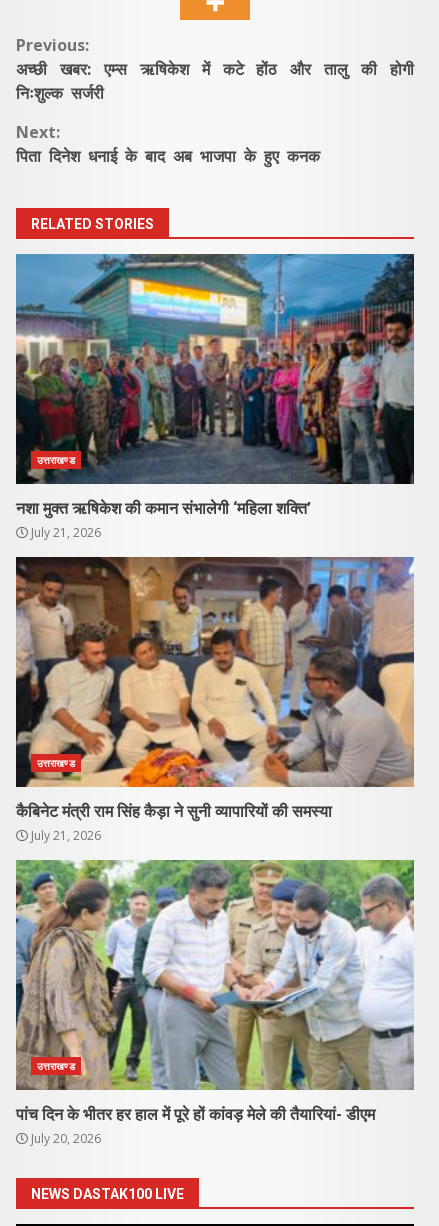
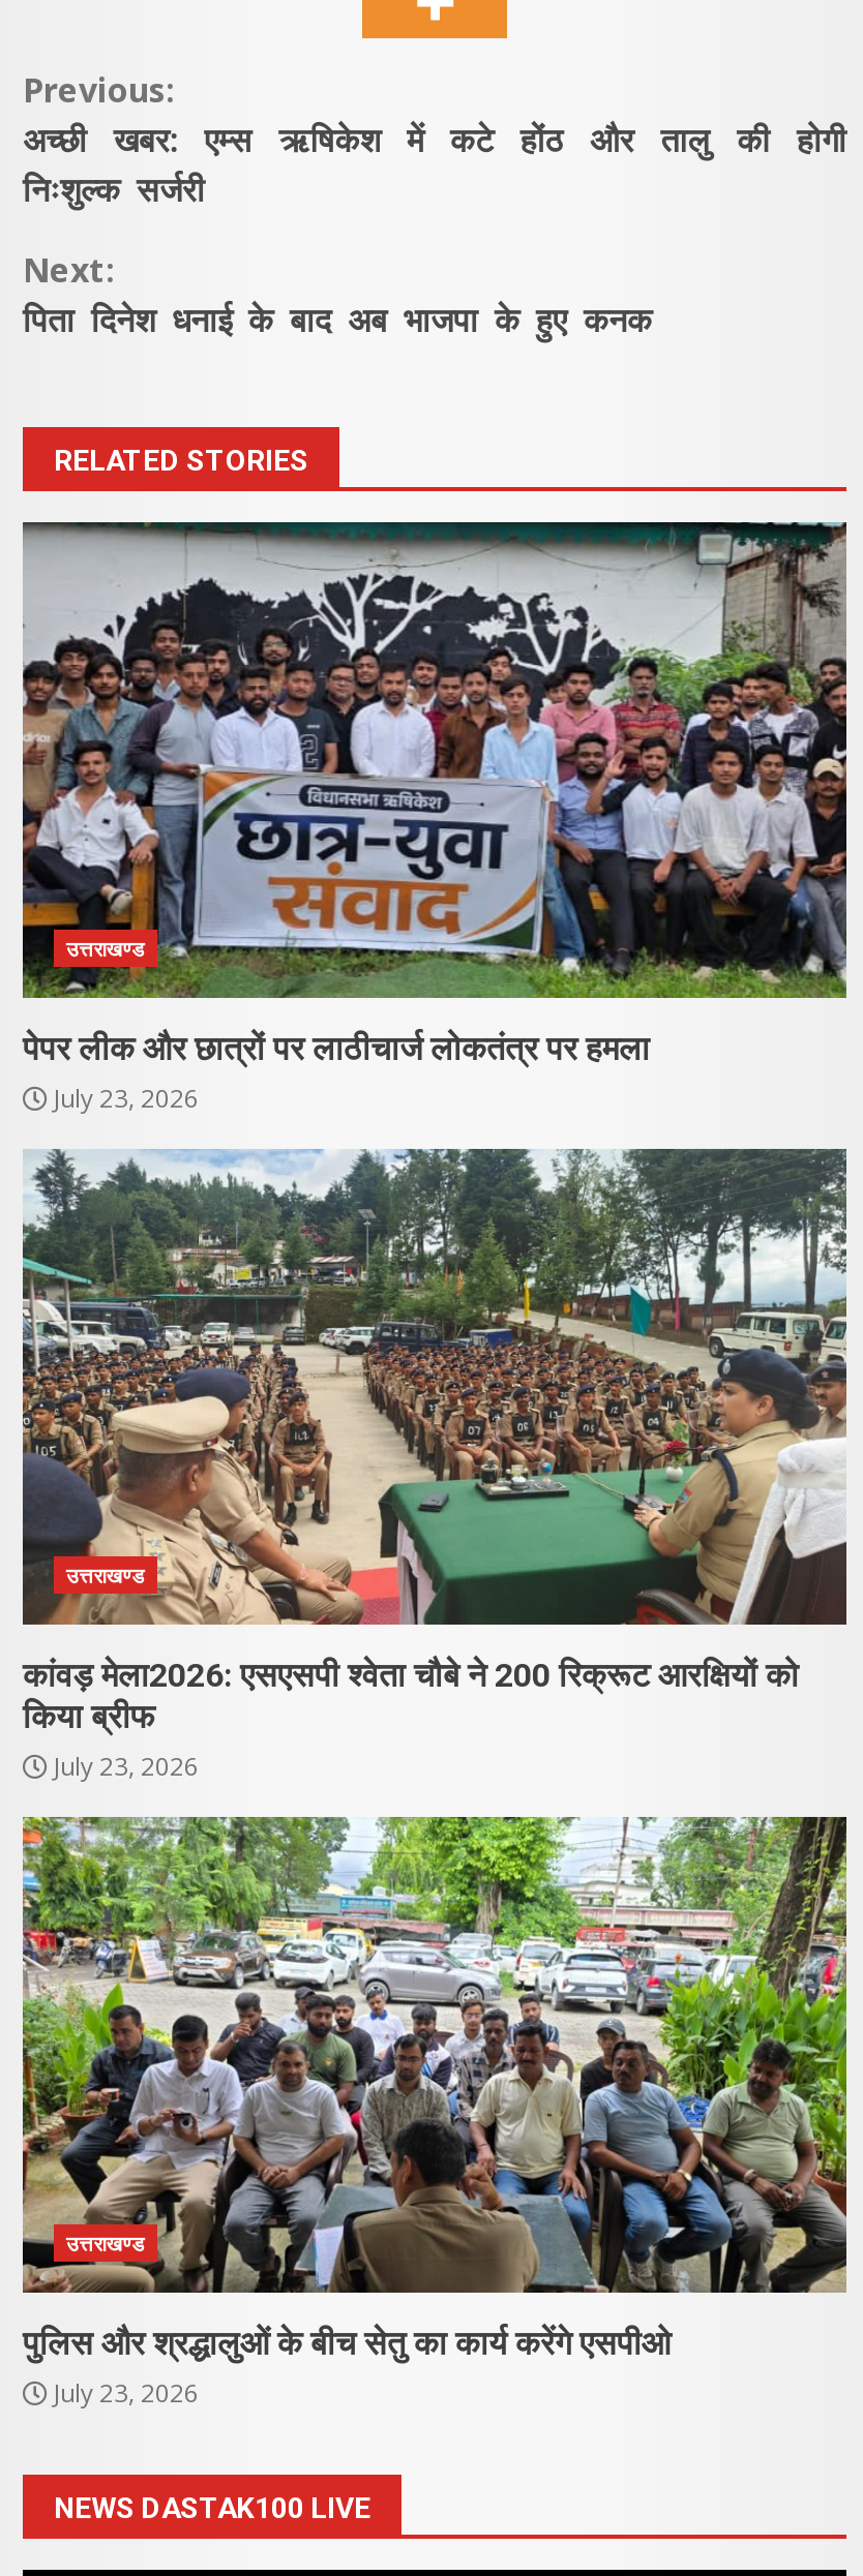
- [image]
- नशा मुक्त ऋषिकेश की कमान संभालेगी ‘महिला शक्ति’
- July 21, 2026
+ [image]
+ पेपर लीक और छात्रों पर लाठीचार्ज लोकतंत्र पर हमला
+ July 23, 2026

- [image]
- कैबिनेट मंत्री राम सिंह कैड़ा ने सुनी व्यापारियों की समस्या
- July 21, 2026
+ [image]
+ कांवड़ मेला2026: एसएसपी श्वेता चौबे ने 200 रिक्रूट आरक्षियों को
+ किया ब्रीफ
+ July 23, 2026

- [image]
- पांच दिन के भीतर हर हाल में पूरे हों कांवड़ मेले की तैयारियां- डीएम
- July 20, 2026
+ [image]
+ पुलिस और श्रद्धालुओं के बीच सेतु का कार्य करेंगे एसपीओ
+ July 23, 2026
